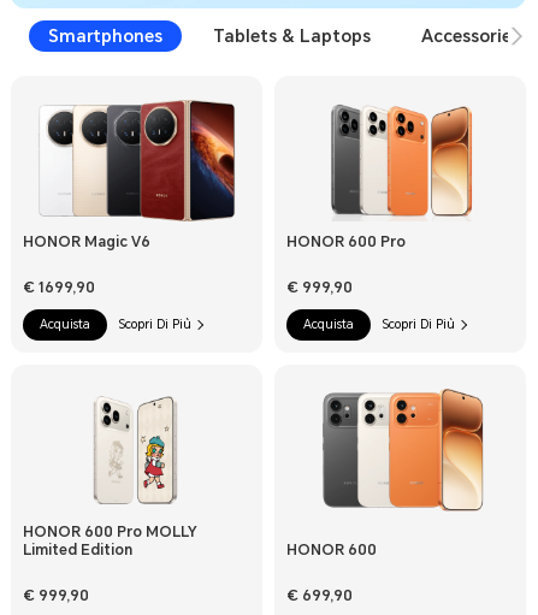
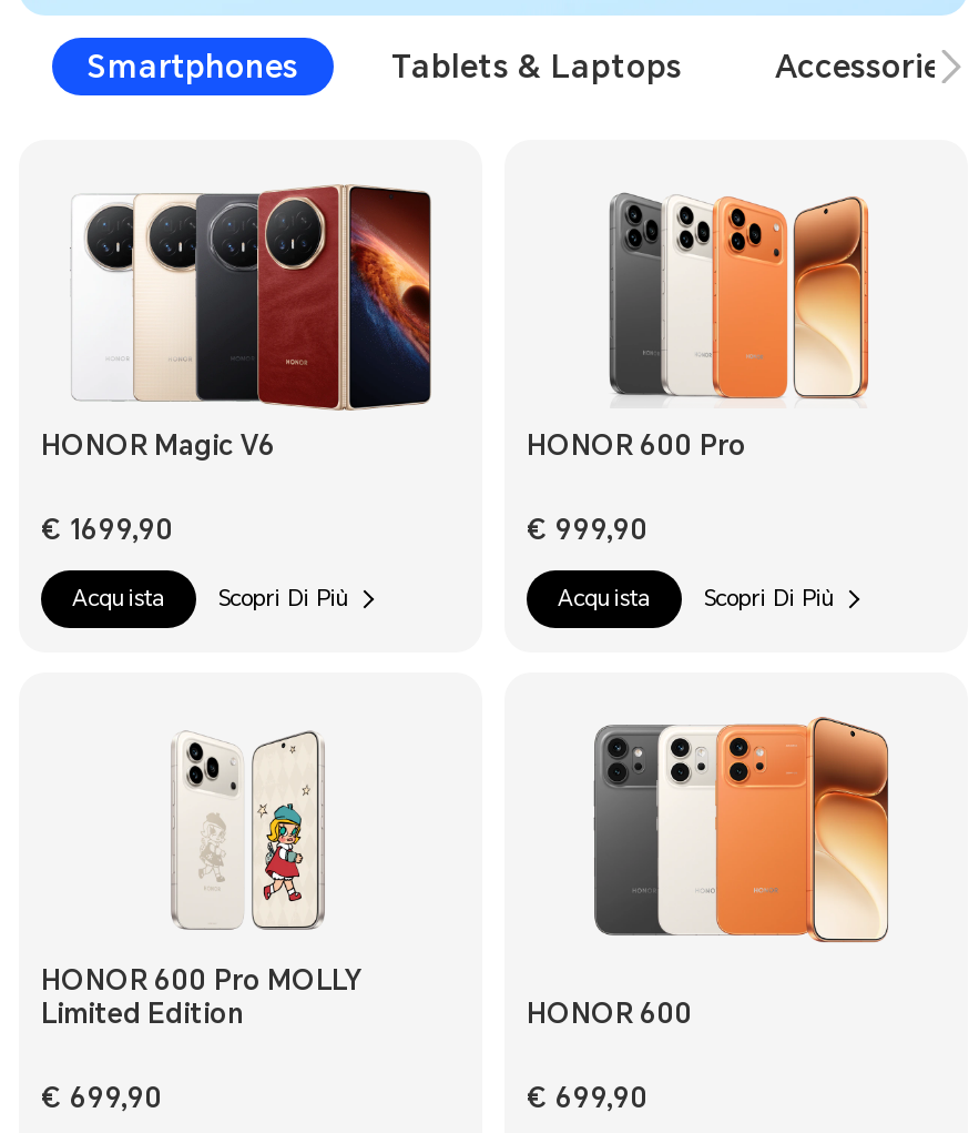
- € 999,90
+ € 699,90
